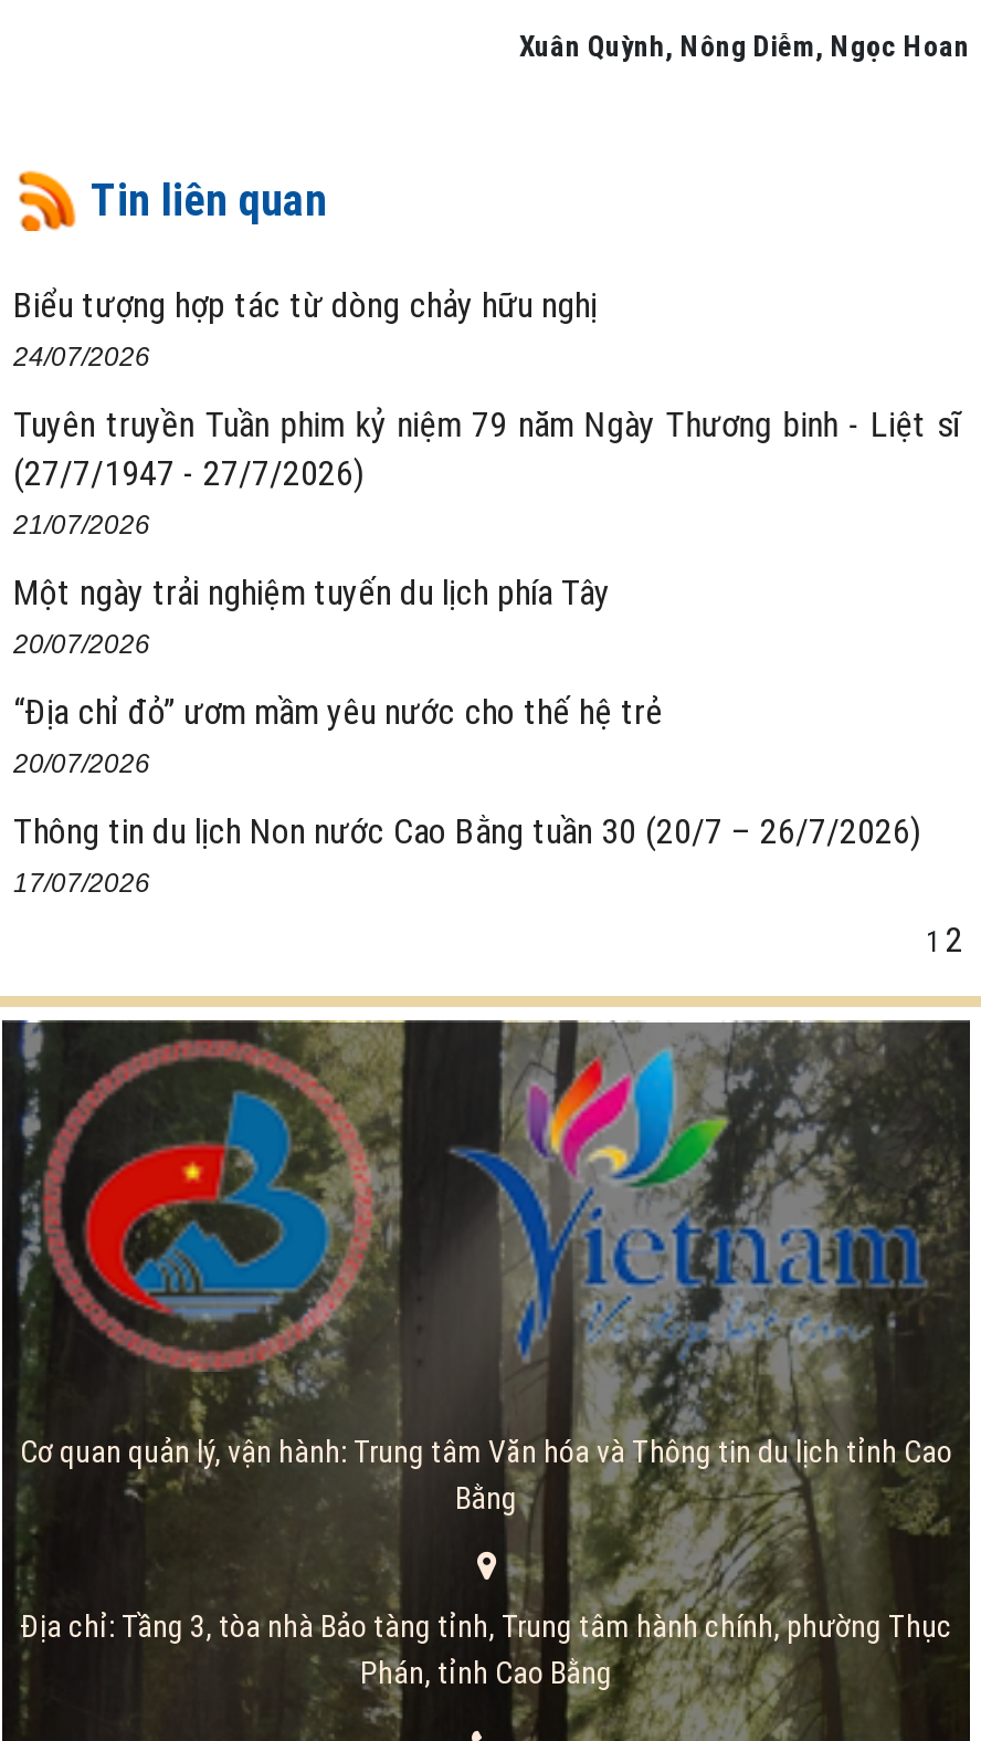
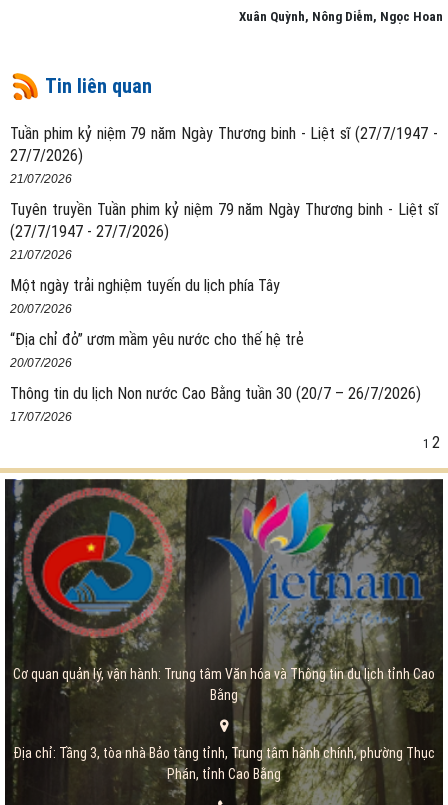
- Biểu tượng hợp tác từ dòng chảy hữu nghị
- 24/07/2026
+ Tuần phim kỷ niệm 79 năm Ngày Thương binh - Liệt sĩ (27/7/1947 -
+ 27/7/2026)
+ 21/07/2026
